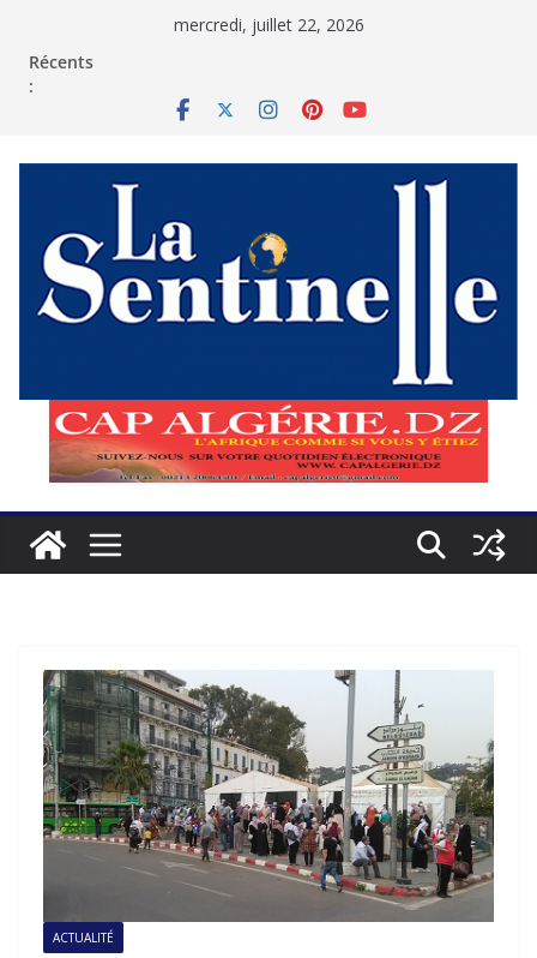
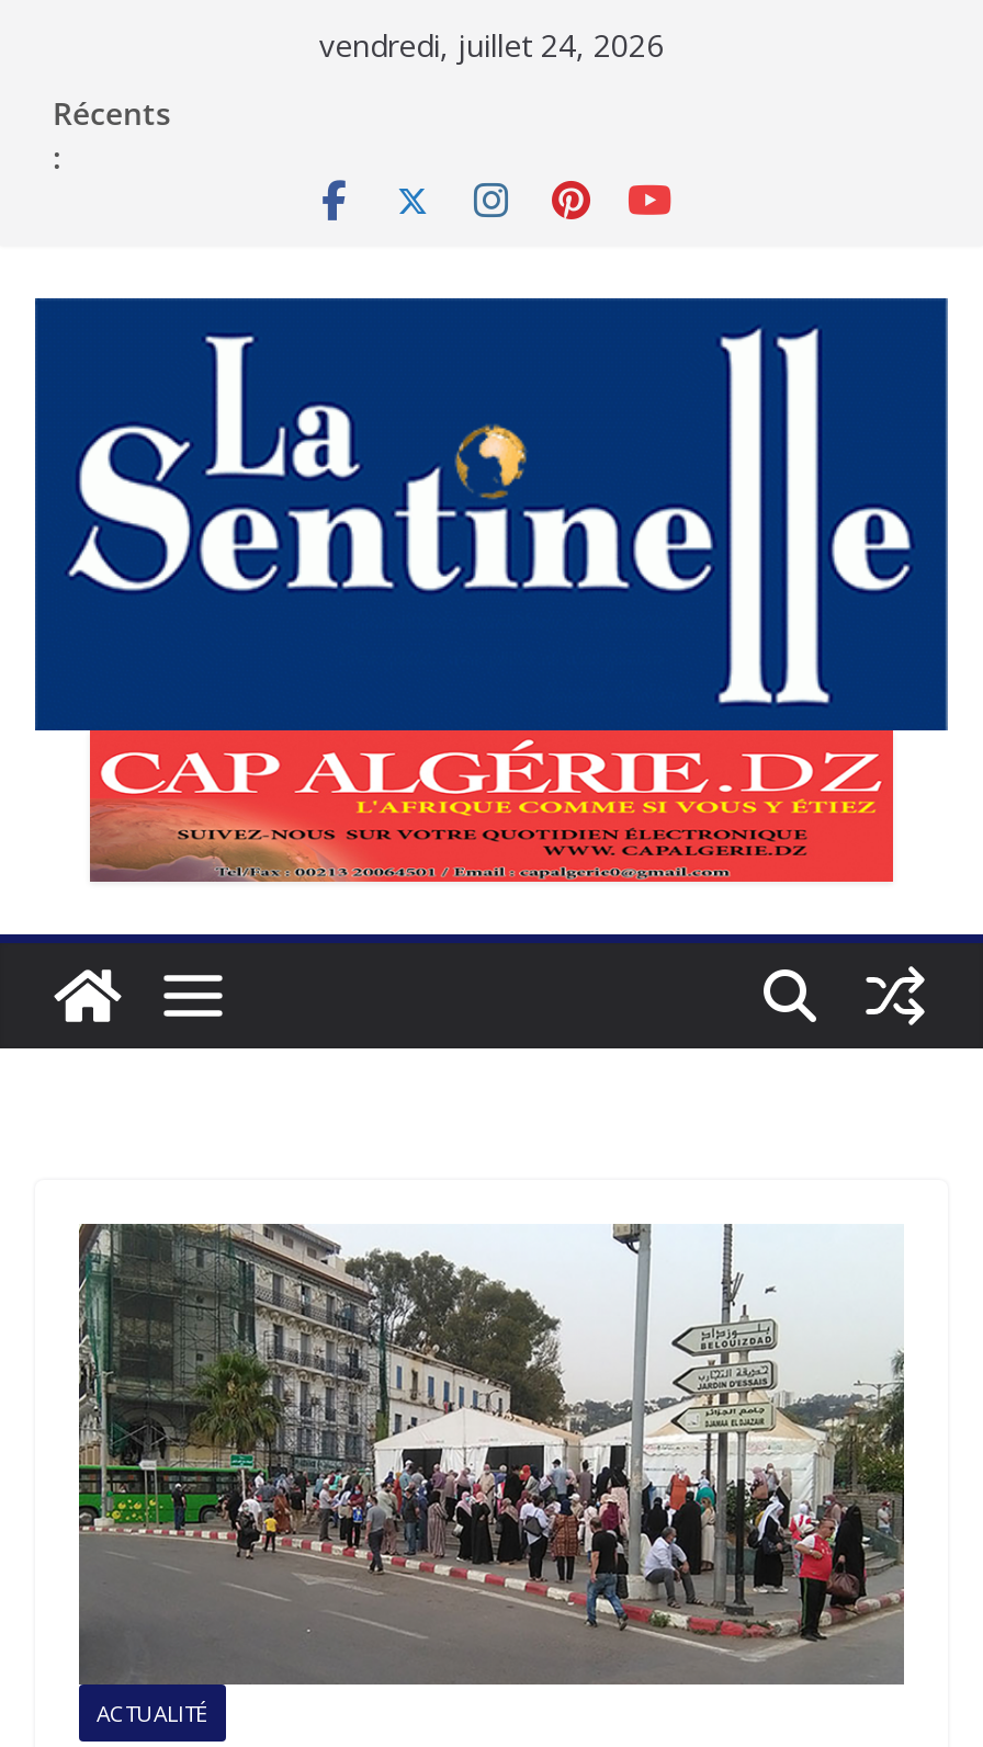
- mercredi, juillet 22, 2026
+ vendredi, juillet 24, 2026
